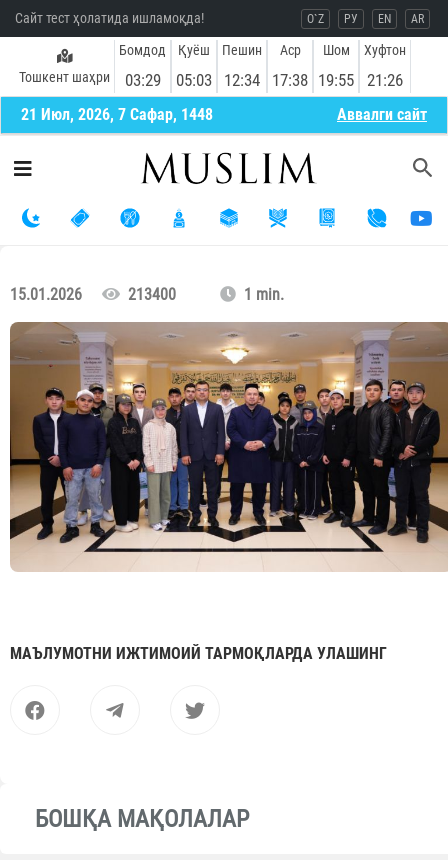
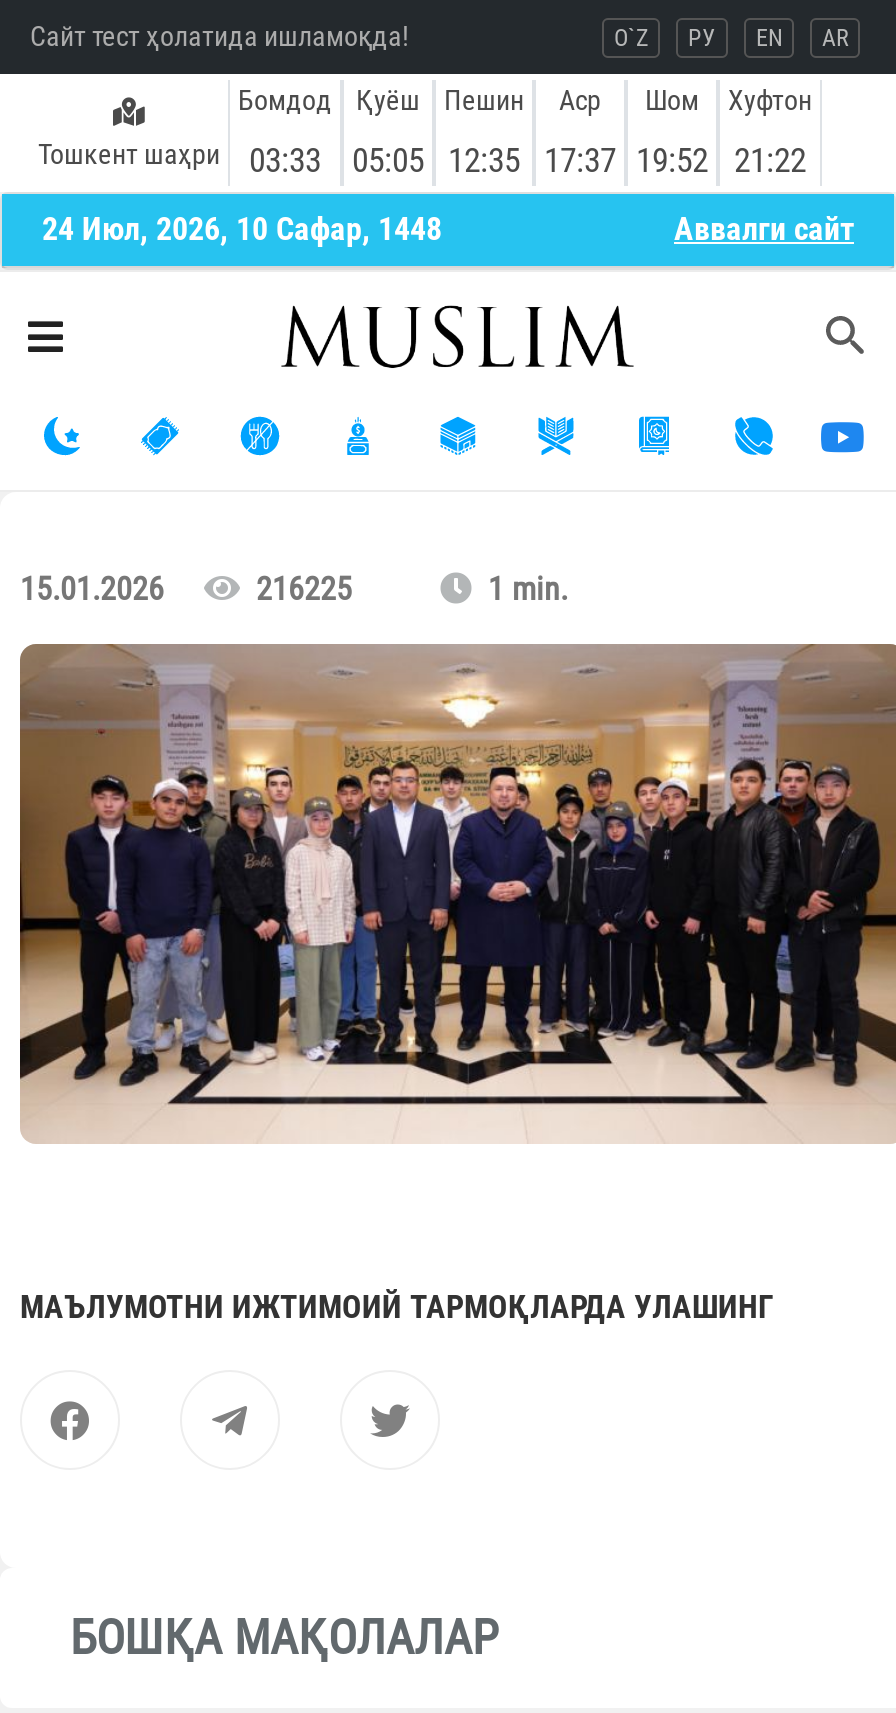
- 03:29
+ 03:33

- 05:03
+ 05:05

- 12:34
+ 12:35

- 17:38
+ 17:37

- 19:55
+ 19:52

- 21:26
+ 21:22

- 21 Июл, 2026, 7 Сафар, 1448
+ 24 Июл, 2026, 10 Сафар, 1448

- 15.01.2026 213400
+ 15.01.2026 216225
